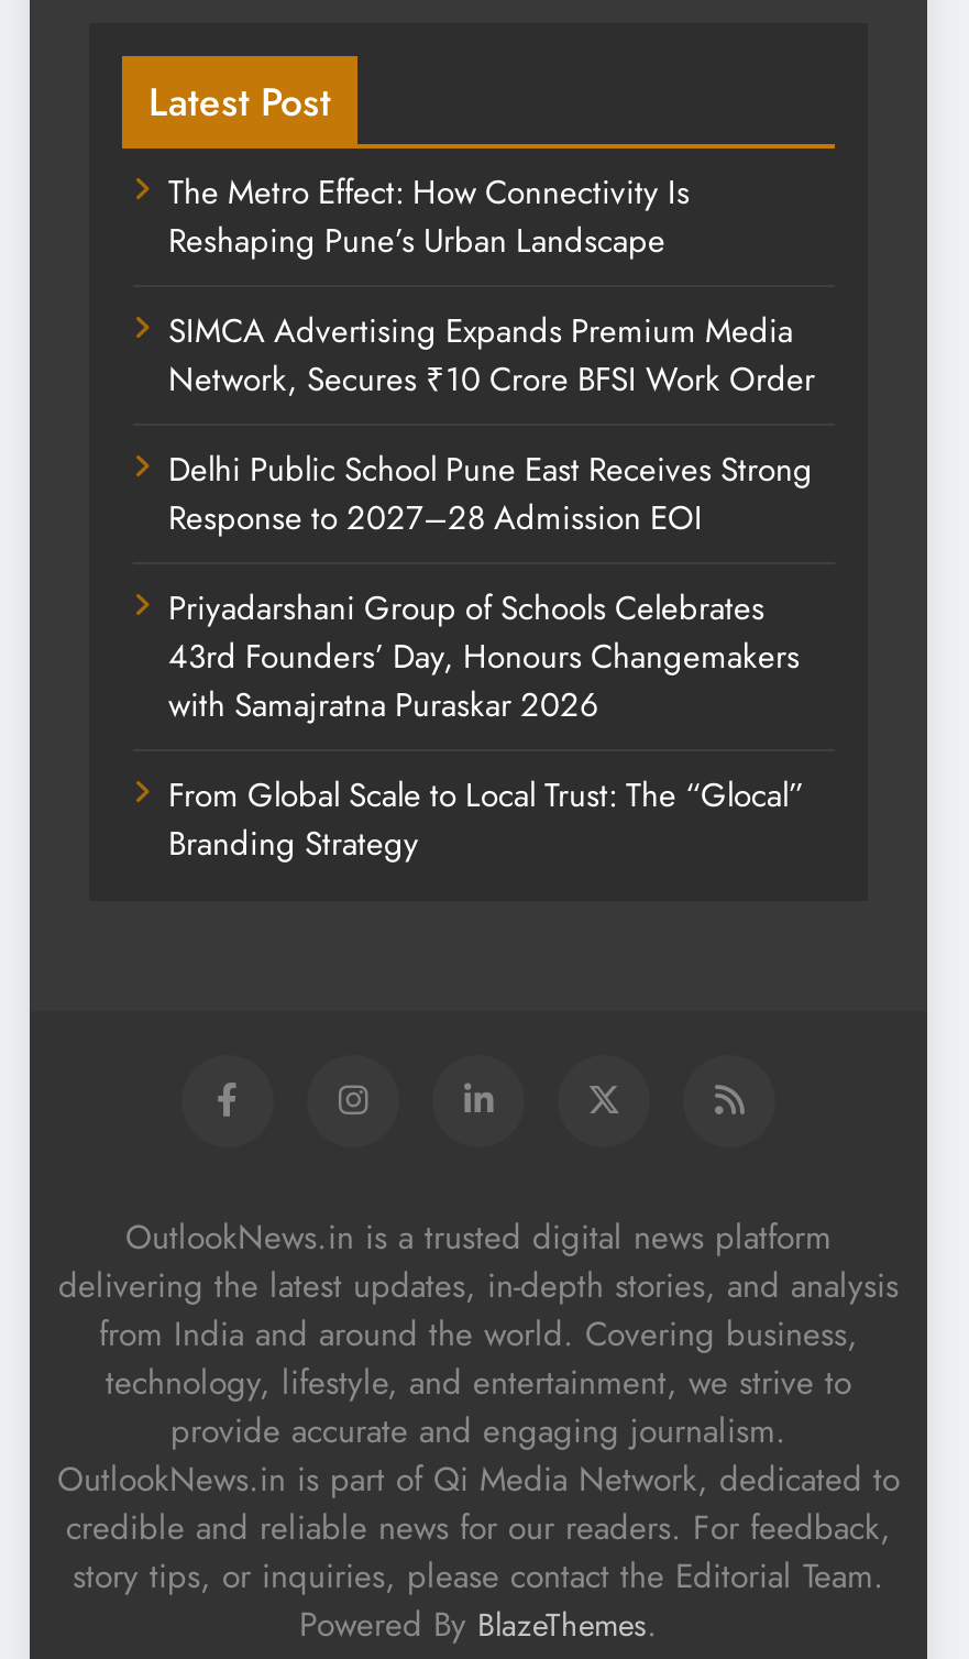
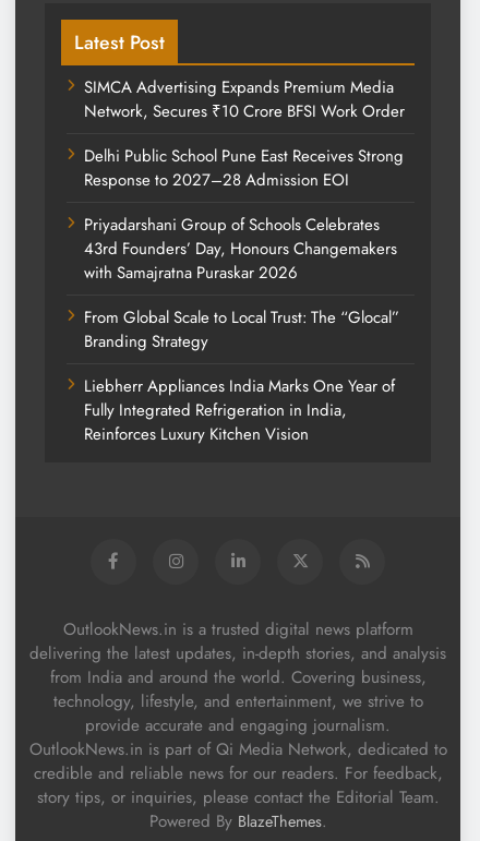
- The Metro Effect: How Connectivity Is
- Reshaping Pune’s Urban Landscape

moved up: SIMCA Advertising Expands Premium Media | Network, Secures ₹10 Crore BFSI Work Order | Delhi Public School Pune East Receives Strong | ... | From Global Scale to Local Trust: The “Glocal” | Branding Strategy

+ Liebherr Appliances India Marks One Year of
+ Fully Integrated Refrigeration in India,
+ Reinforces Luxury Kitchen Vision
